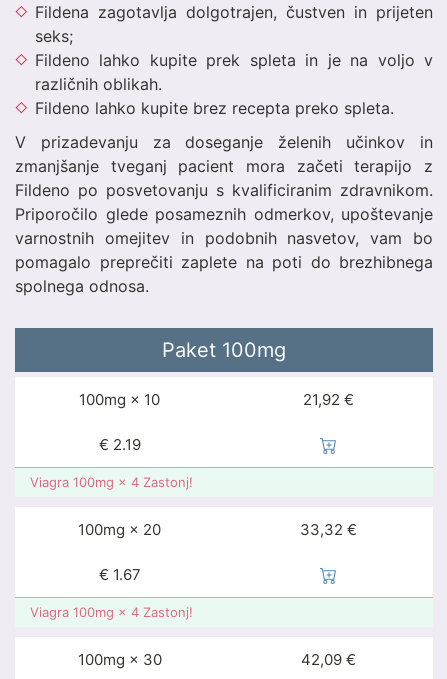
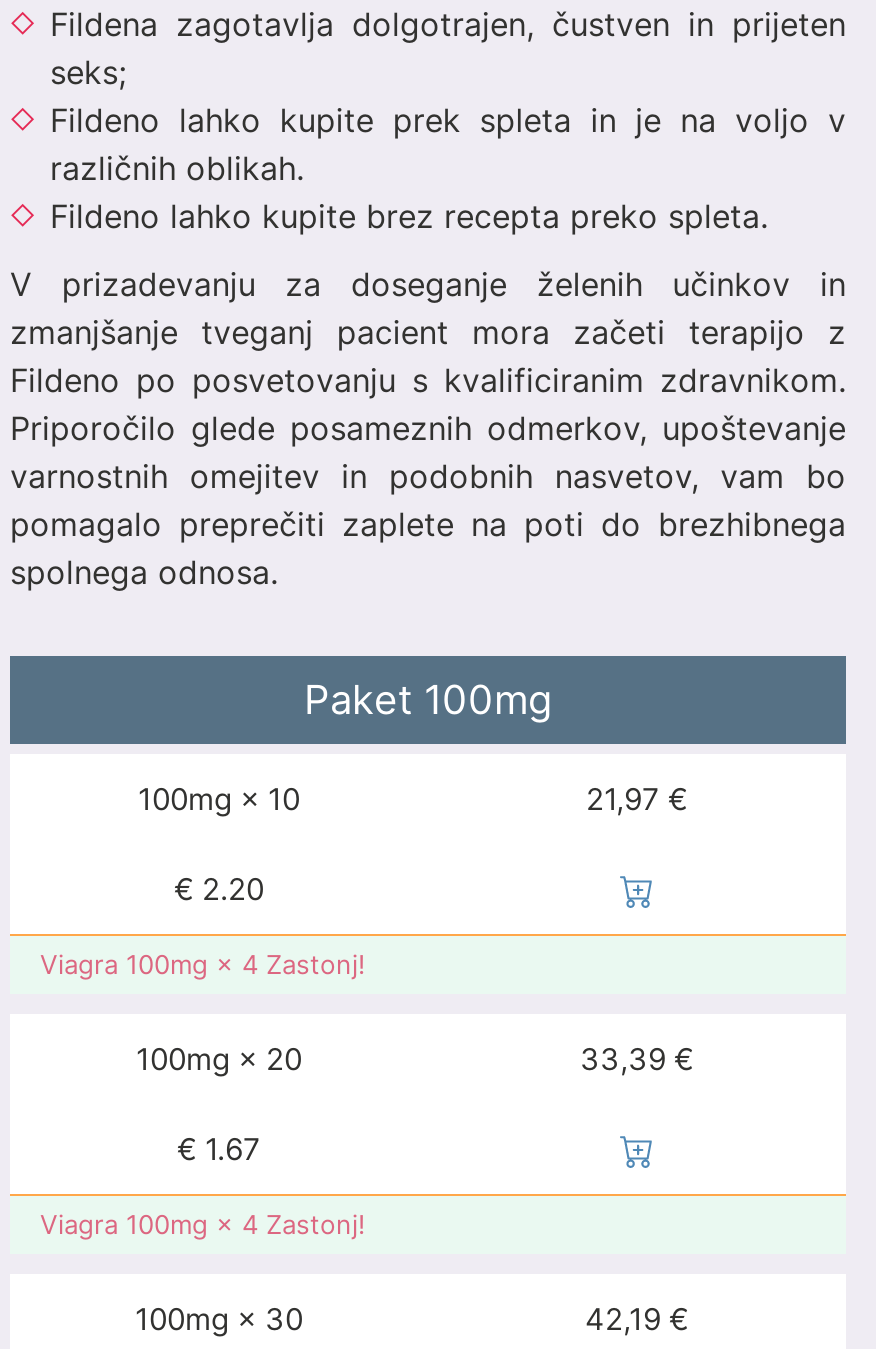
- 21,92 €
+ 21,97 €

- € 2.19
+ € 2.20

- 33,32 €
+ 33,39 €

- 42,09 €
+ 42,19 €
